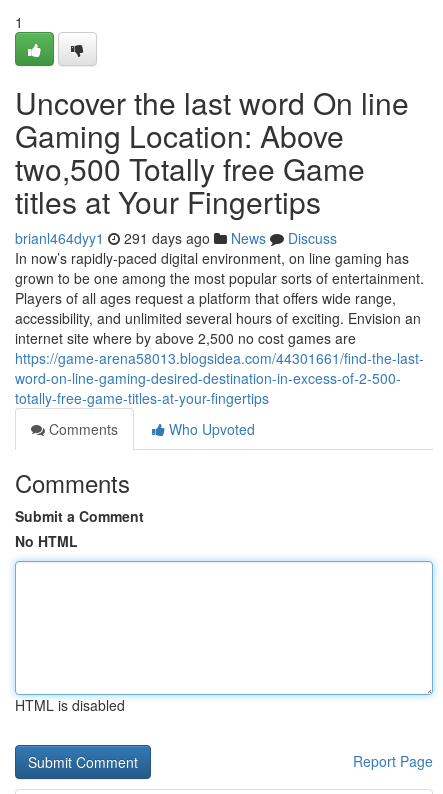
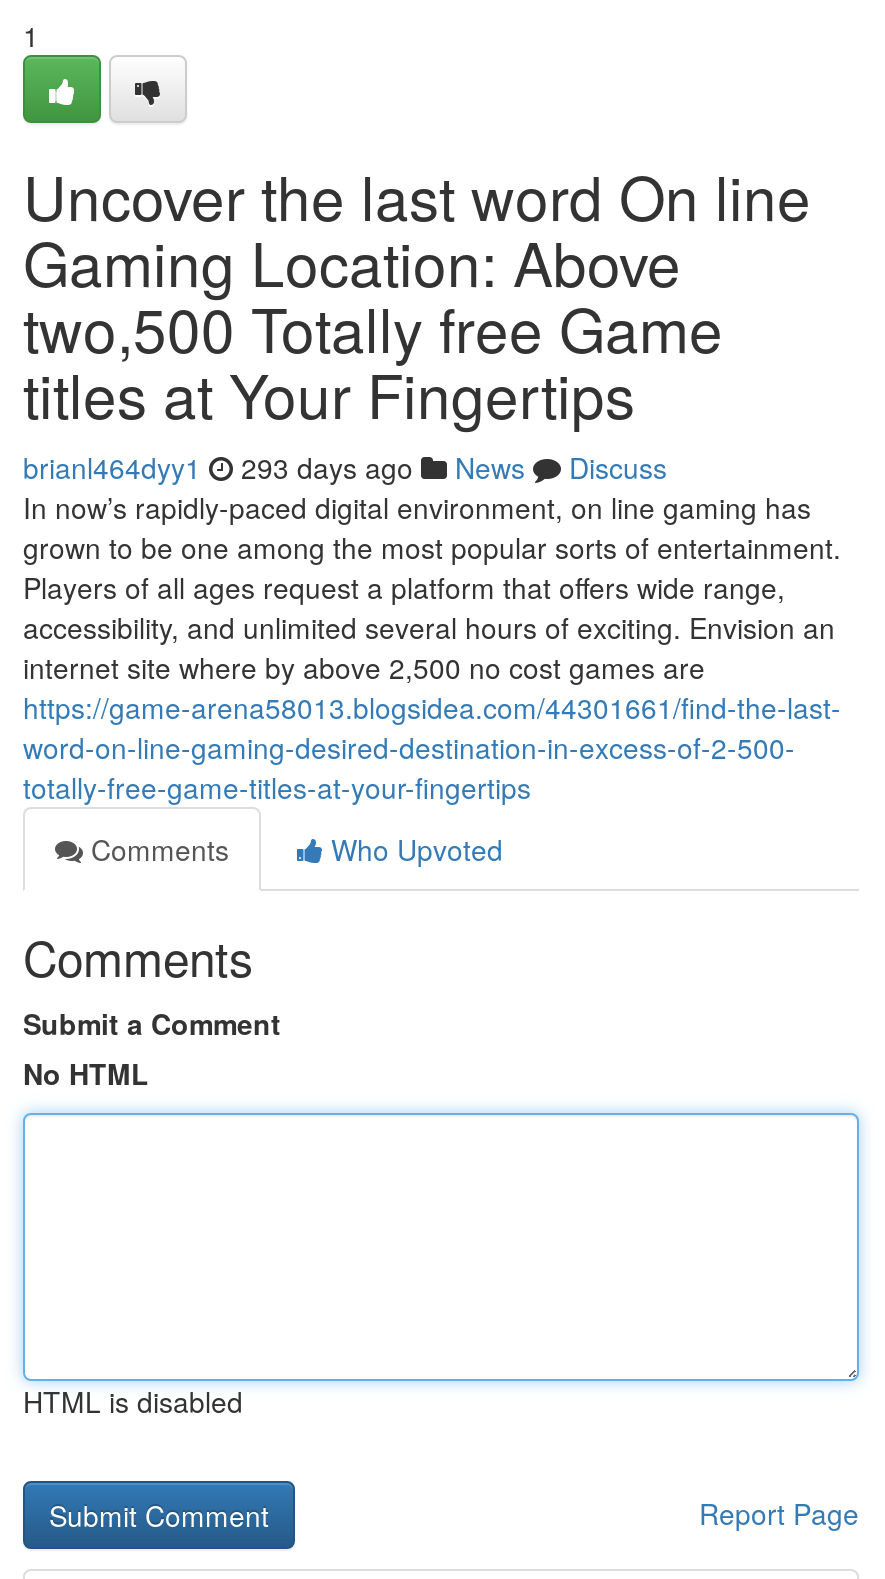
- brianl464dyy1 291 days ago News Discuss
+ brianl464dyy1 293 days ago News Discuss
